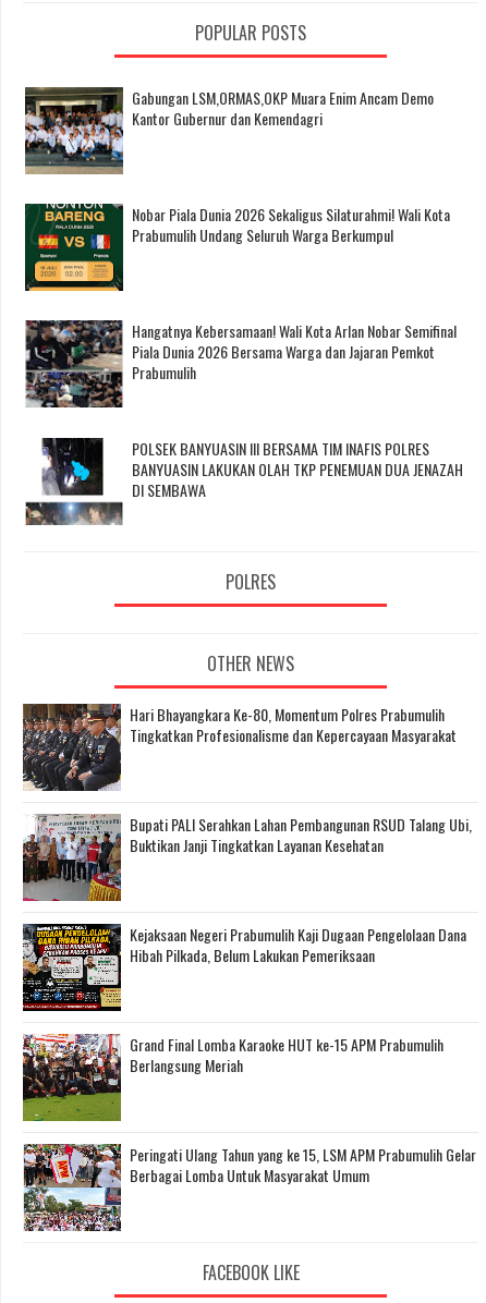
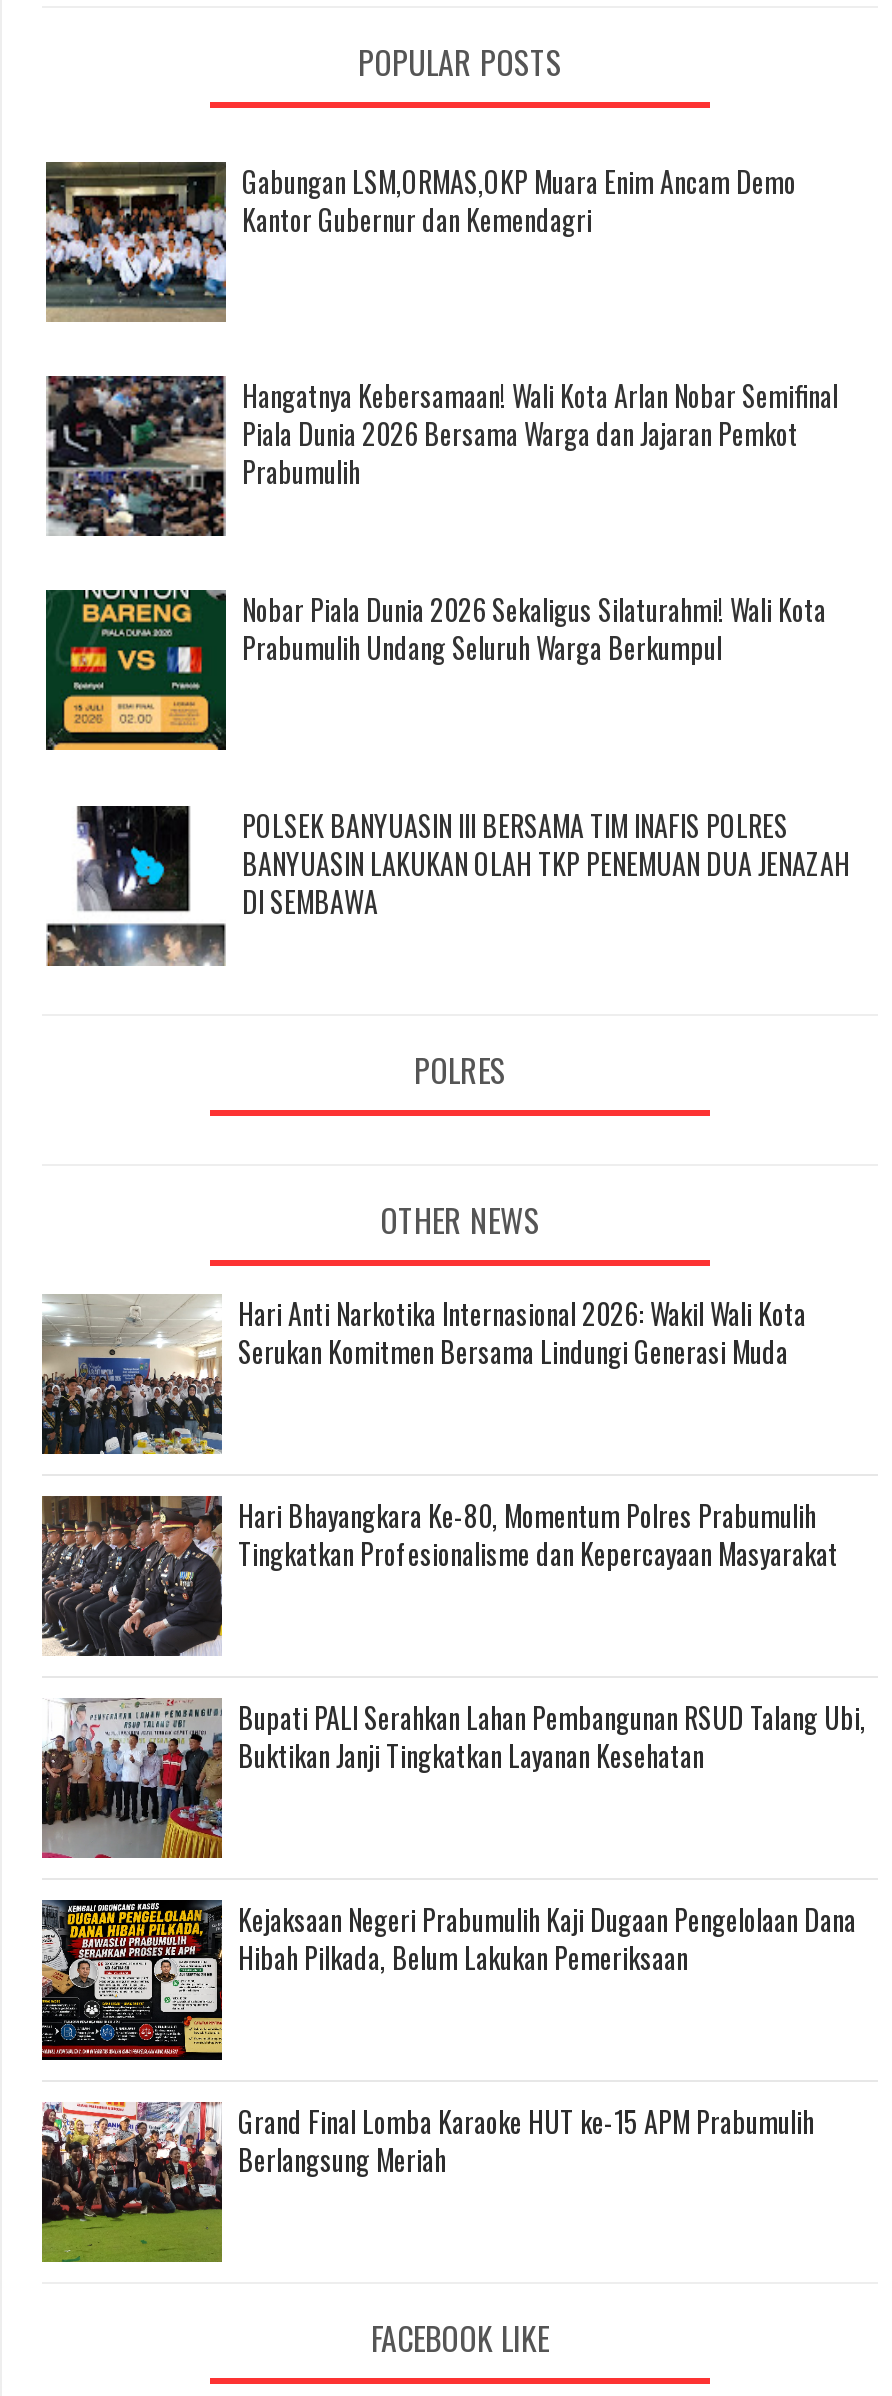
moved down: [image] | Nobar Piala Dunia 2026 Sekaligus Silaturahmi! Wali Kota | Prabumulih Undang Seluruh Warga Berkumpul

moved up: [image] | Hangatnya Kebersamaan! Wali Kota Arlan Nobar Semifinal | Piala Dunia 2026 Bersama Warga dan Jajaran Pemkot | Prabumulih

+ [image]
+ Hari Anti Narkotika Internasional 2026: Wakil Wali Kota
+ Serukan Komitmen Bersama Lindungi Generasi Muda

moved down: [image] | Hari Bhayangkara Ke-80, Momentum Polres Prabumulih | Tingkatkan Profesionalisme dan Kepercayaan Masyarakat | ... | Grand Final Lomba Karaoke HUT ke-15 APM Prabumulih | Berlangsung Meriah

moved down: [image]

- [image]
- Peringati Ulang Tahun yang ke 15, LSM APM Prabumulih Gelar
- Berbagai Lomba Untuk Masyarakat Umum
